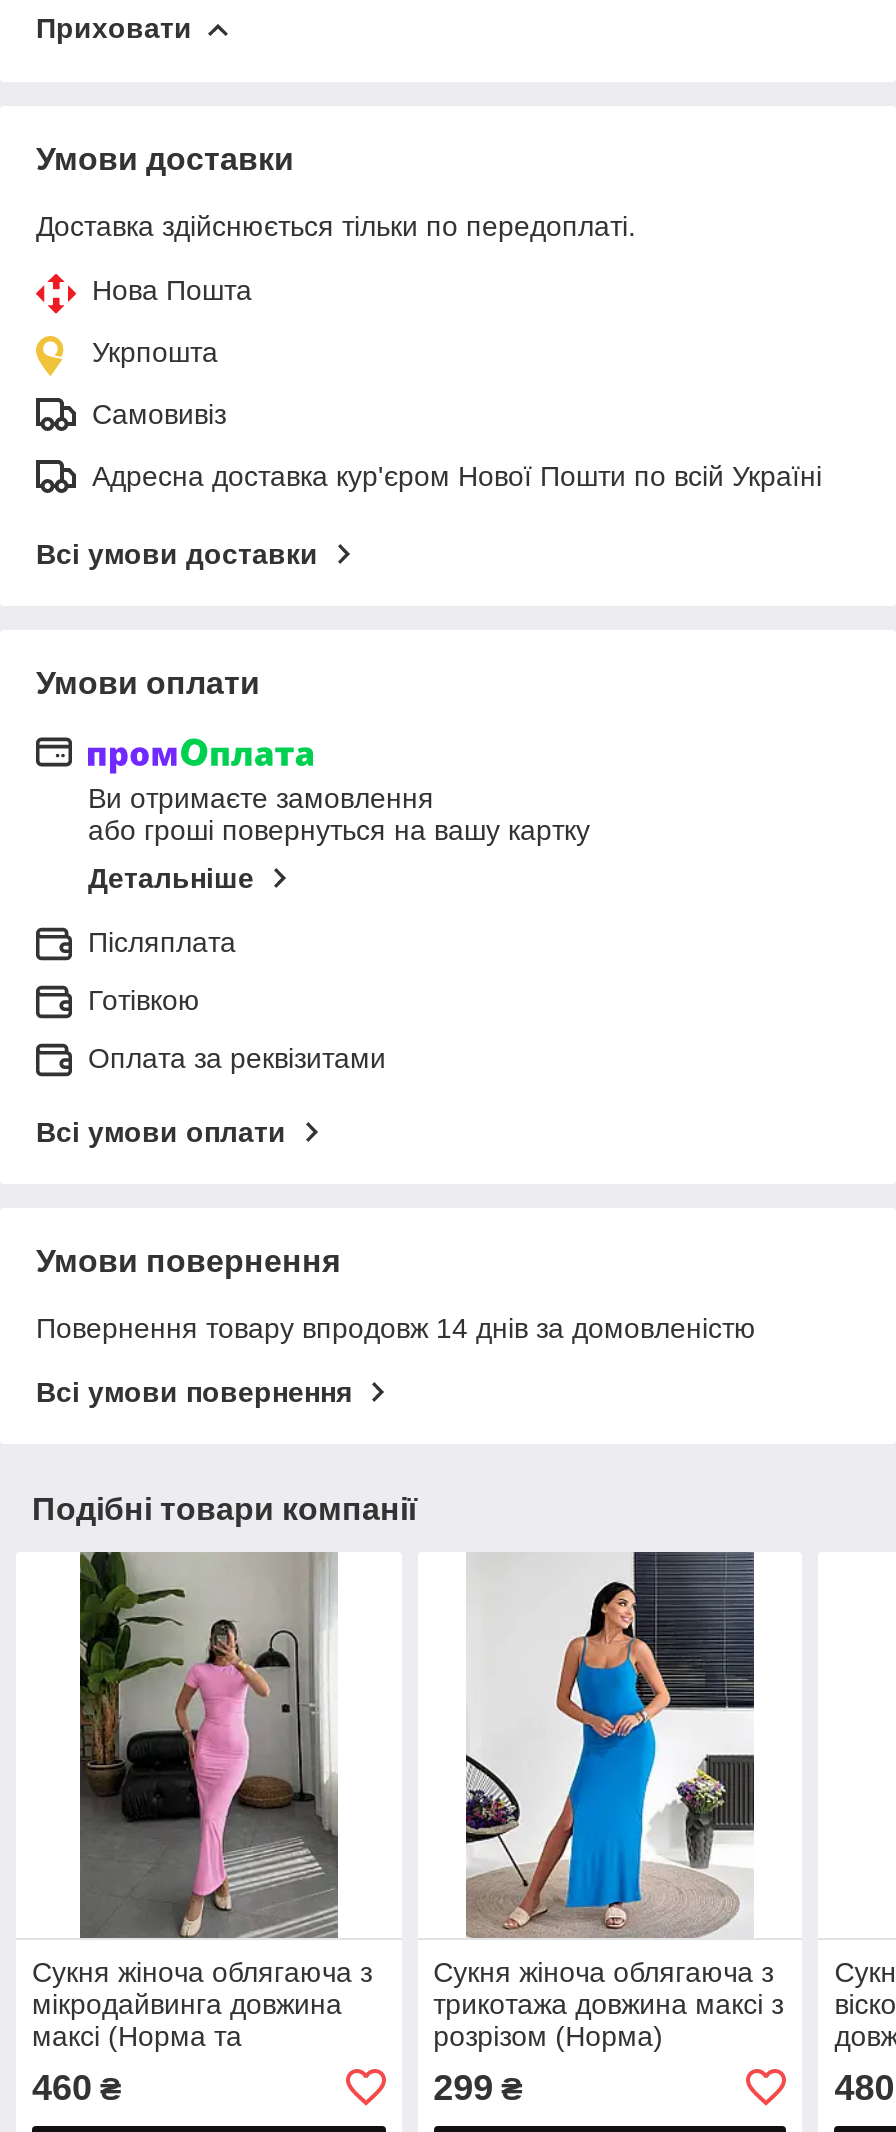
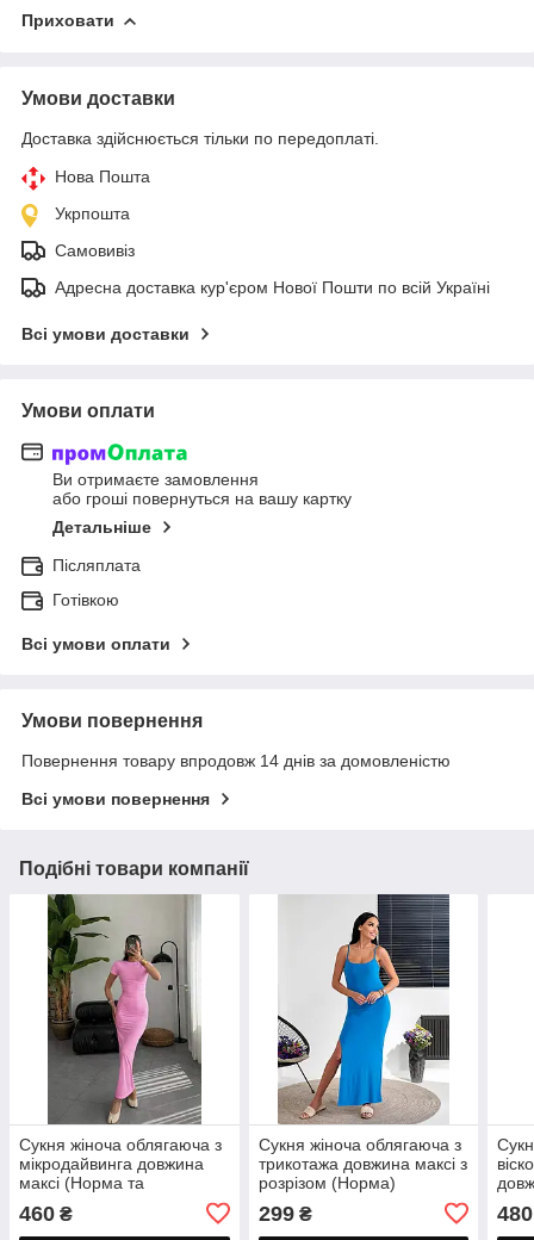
- Оплата за реквізитами
